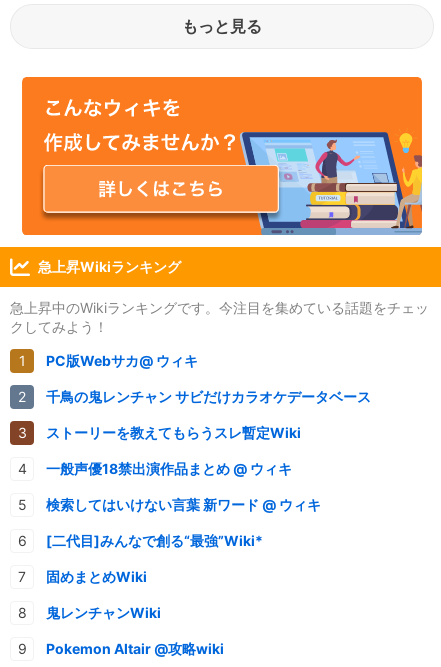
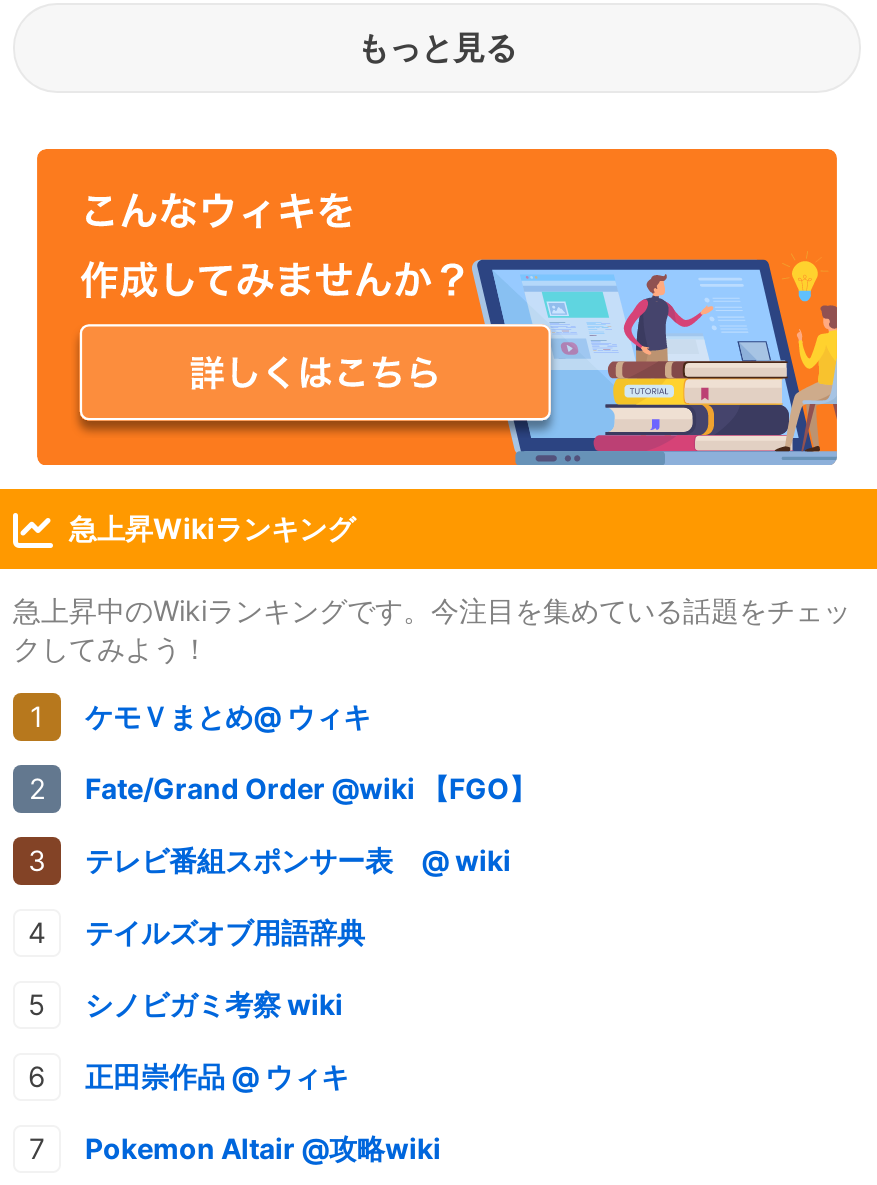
- PC版Webサカ@ ウィキ
- 千鳥の鬼レンチャン サビだけカラオケデータベース
- ストーリーを教えてもらうスレ暫定Wiki
- 一般声優18禁出演作品まとめ @ ウィキ
- 検索してはいけない言葉 新ワード @ ウィキ
- [二代目]みんなで創る“最強”Wiki*
- 固めまとめWiki
- 鬼レンチャンWiki
+ ケモＶまとめ@ ウィキ
+ Fate/Grand Order @wiki 【FGO】
+ テレビ番組スポンサー表 @ wiki
+ テイルズオブ用語辞典
+ シノビガミ考察 wiki
+ 正田崇作品 @ ウィキ
